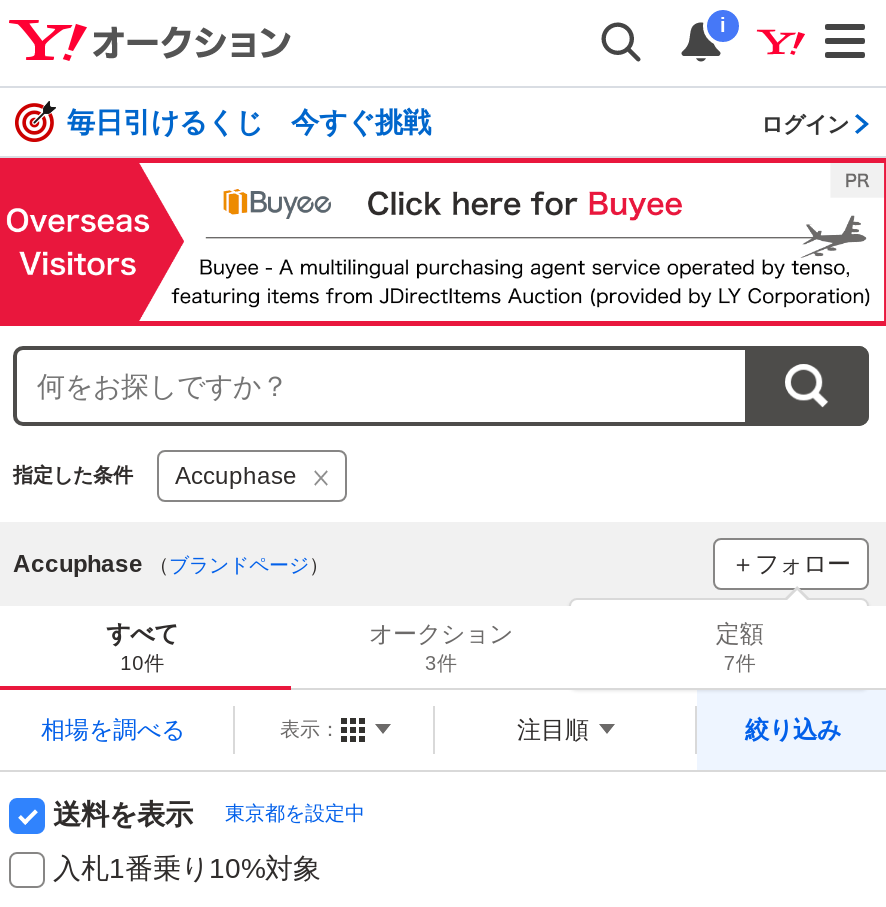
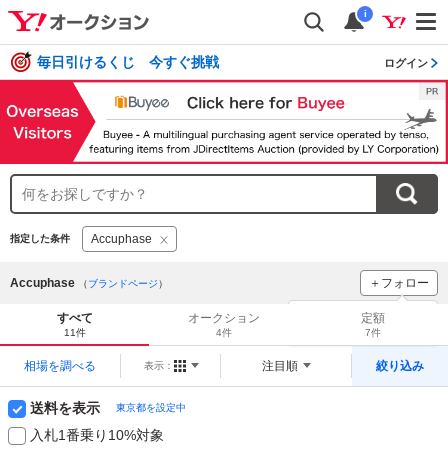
- 10件
+ 11件

- 3件
+ 4件
